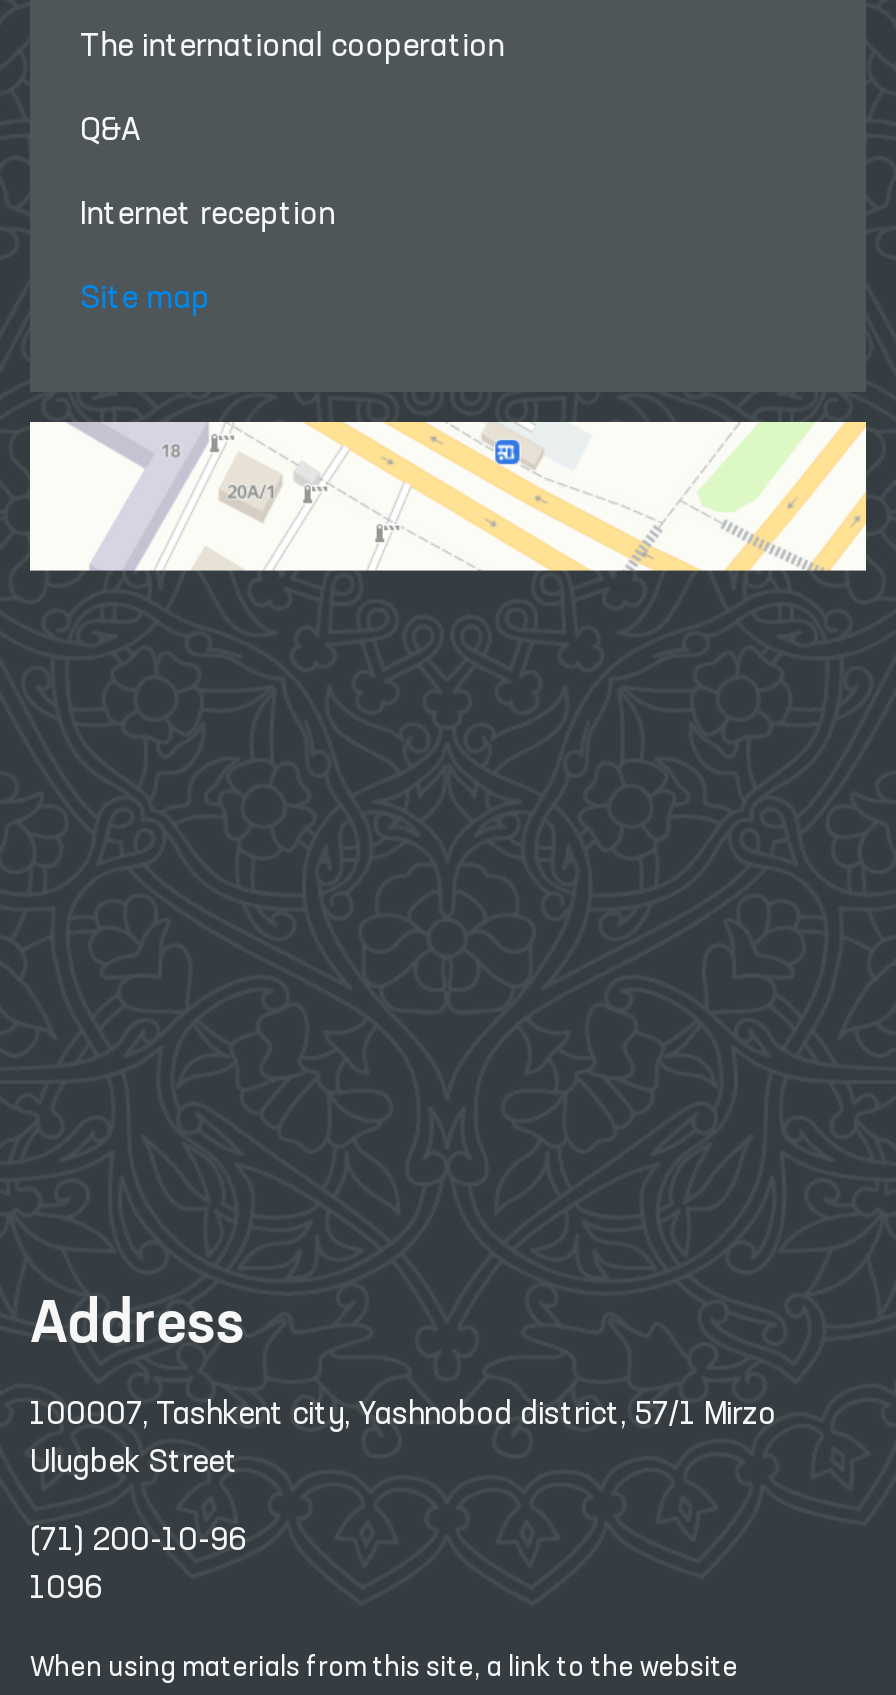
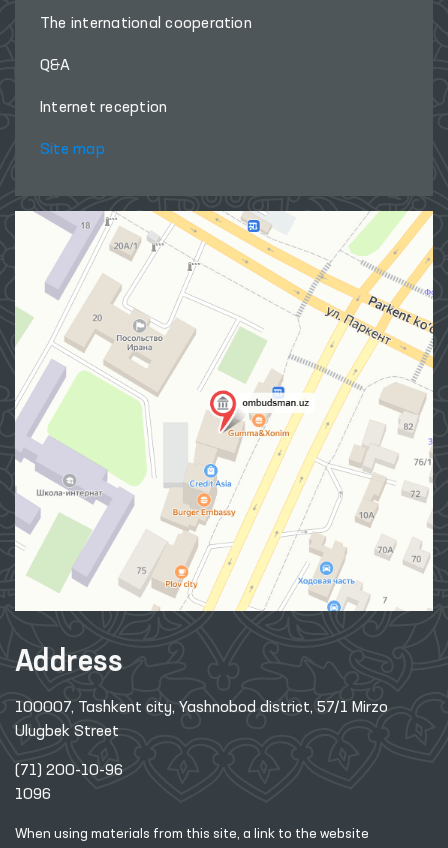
+ [image]
